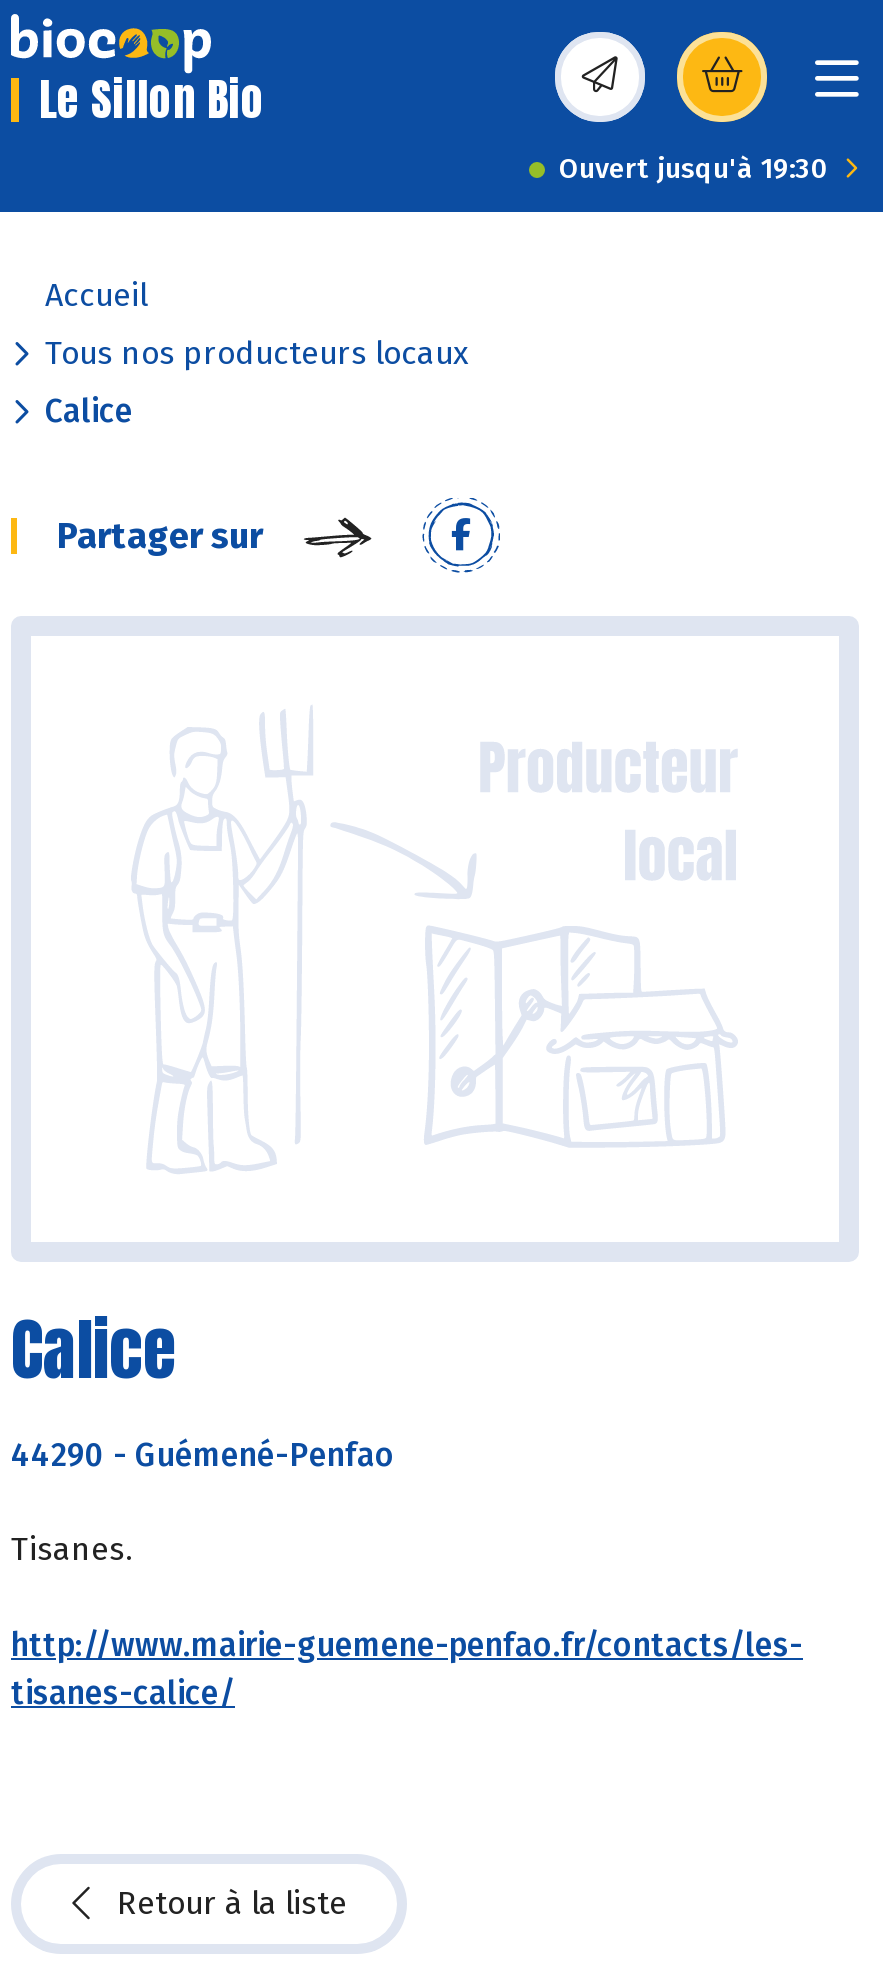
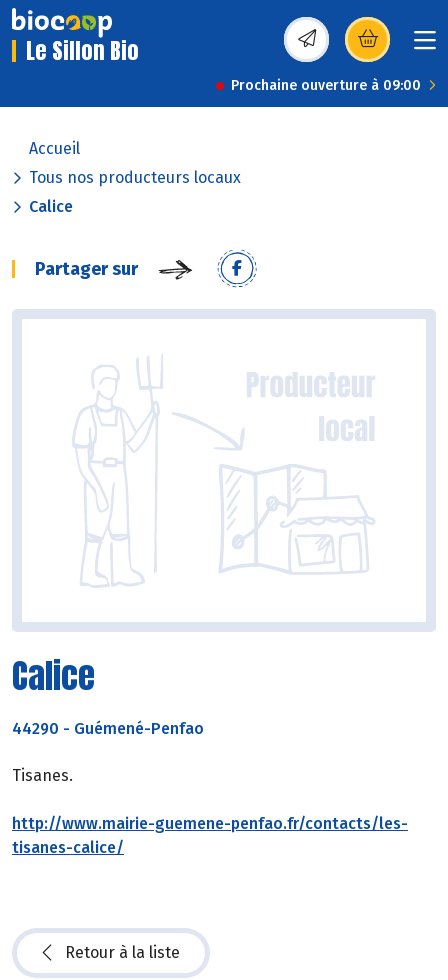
- Ouvert jusqu'à 19:30
+ Prochaine ouverture à 09:00
